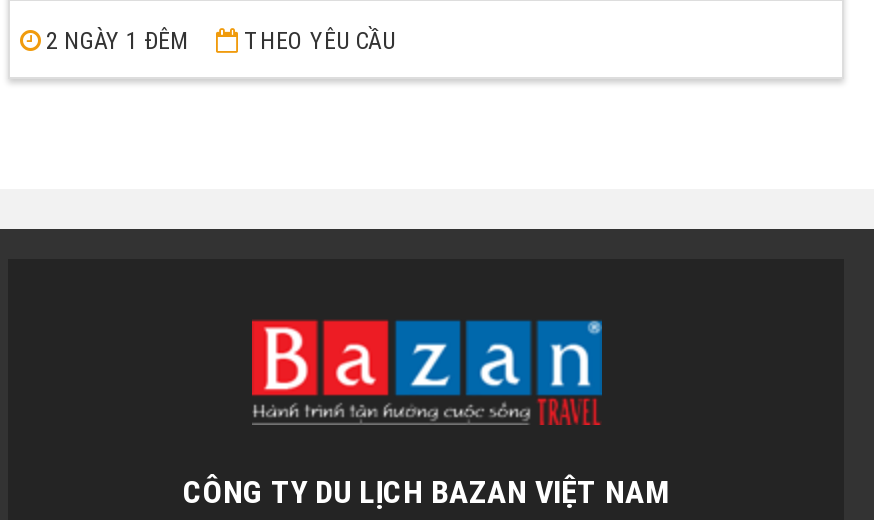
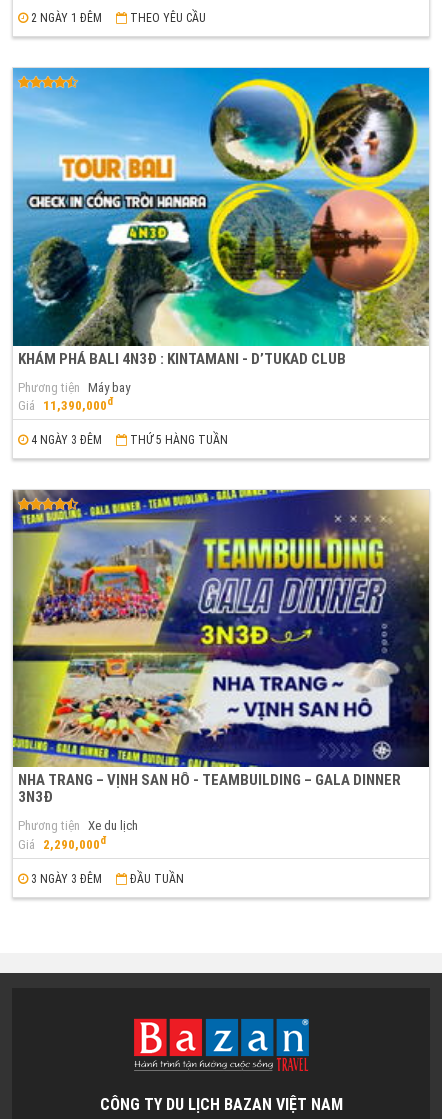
+ [image]
+ KHÁM PHÁ BALI 4N3Đ : KINTAMANI - D’TUKAD CLUB
+ Phương tiện Máy bay
+ Giá 11,390,000đ
+ 4 NGÀY 3 ĐÊM
+ THỨ 5 HÀNG TUẦN

+ [image]
+ NHA TRANG – VỊNH SAN HÔ - TEAMBUILDING – GALA DINNER
+ 3N3Đ
+ Phương tiện Xe du lịch
+ Giá 2,290,000đ
+ 3 NGÀY 3 ĐÊM
+ ĐẦU TUẦN
